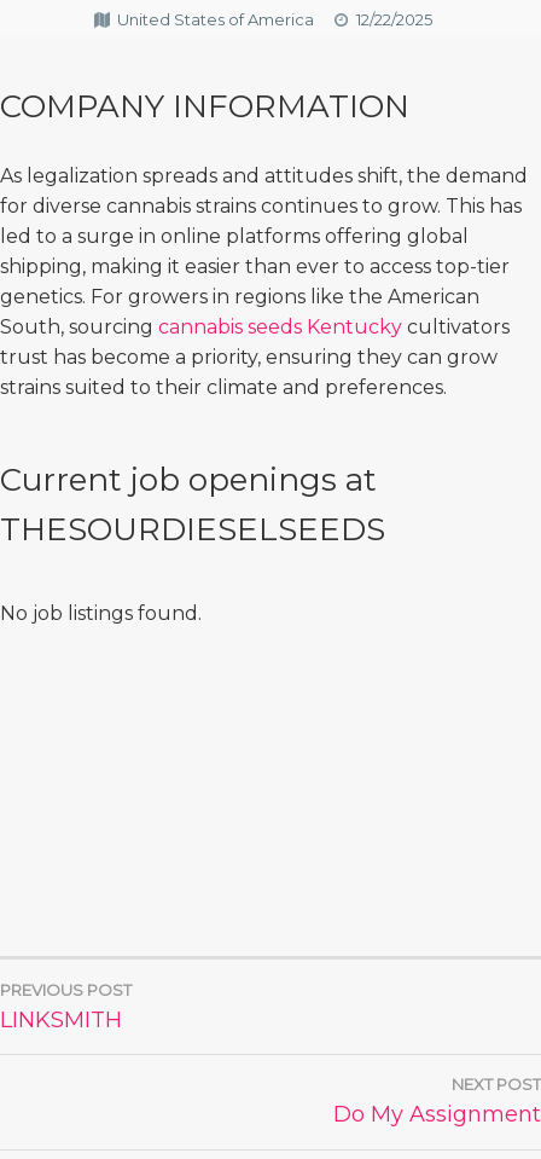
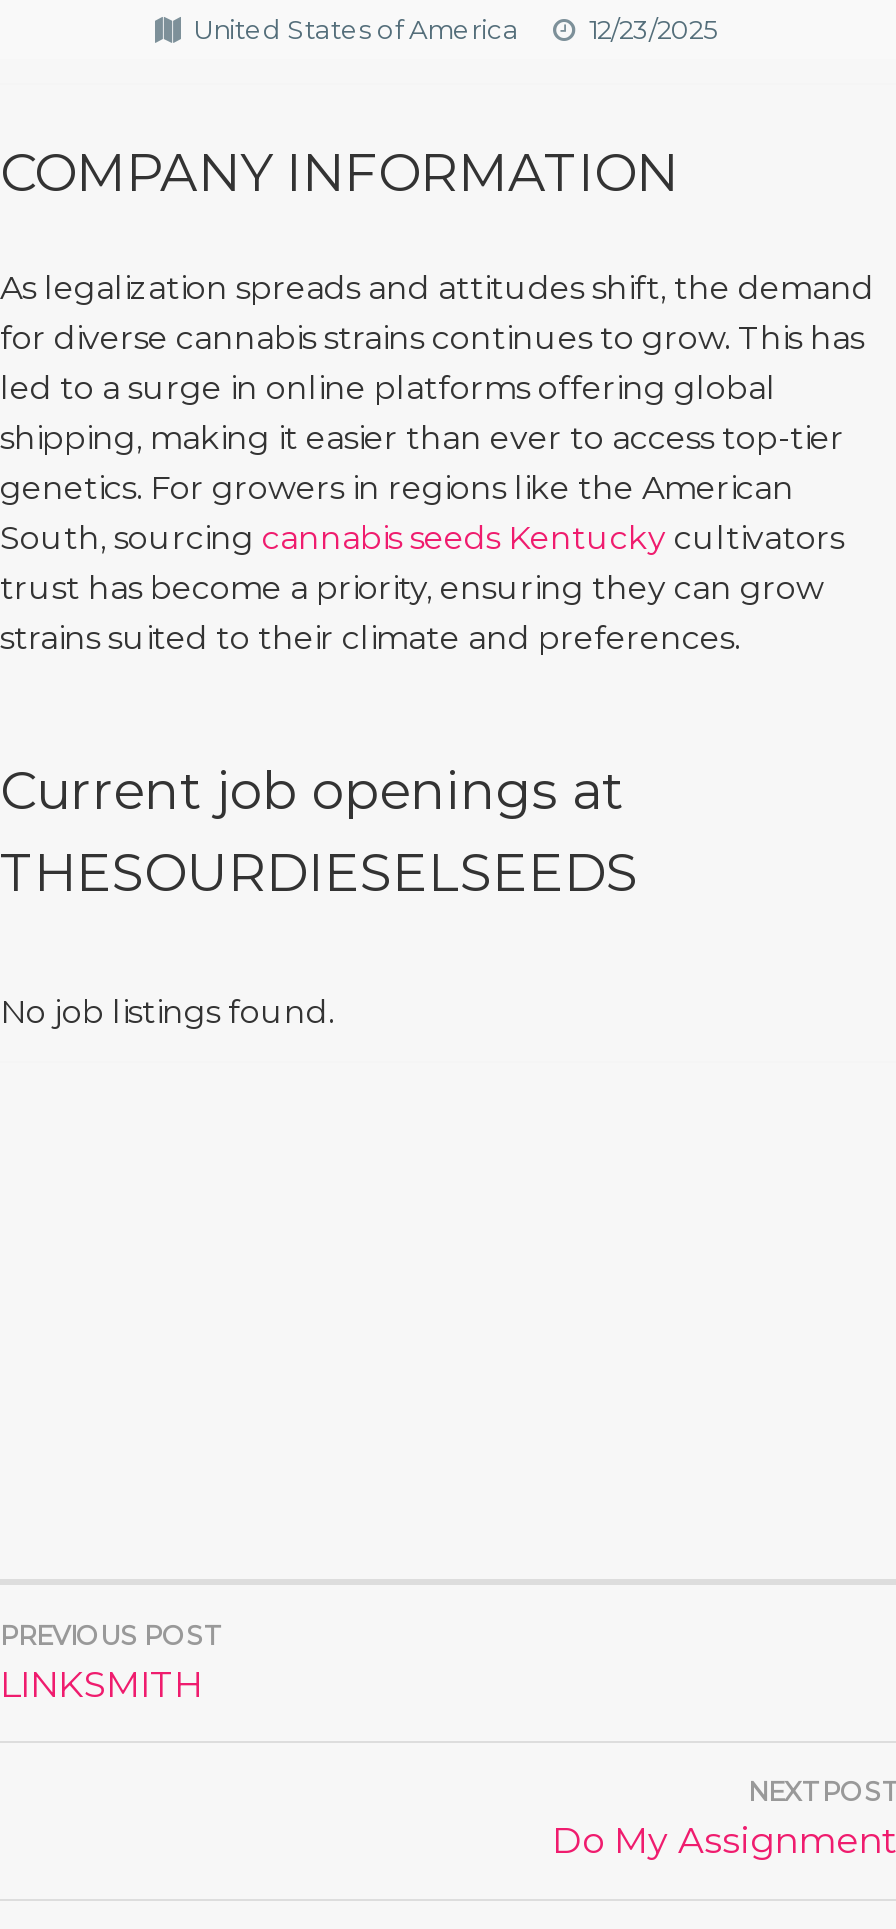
- 12/22/2025
+ 12/23/2025
